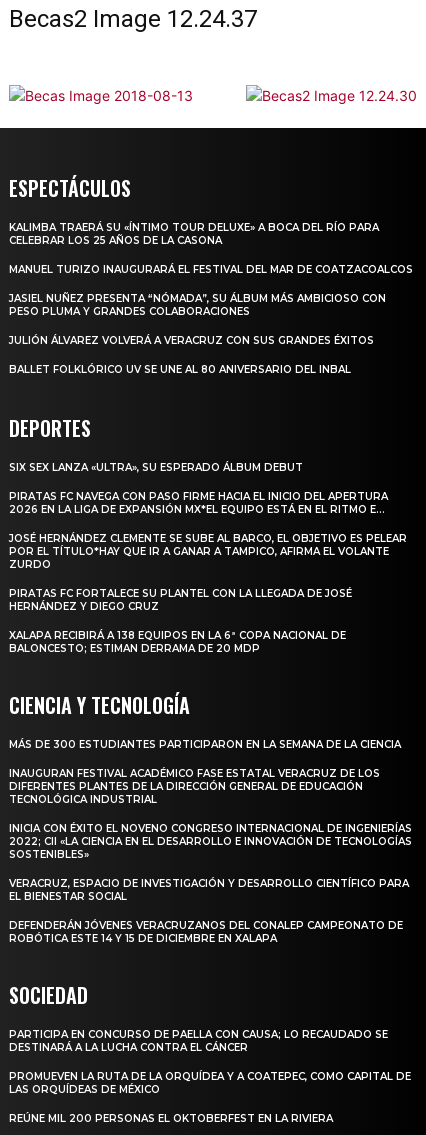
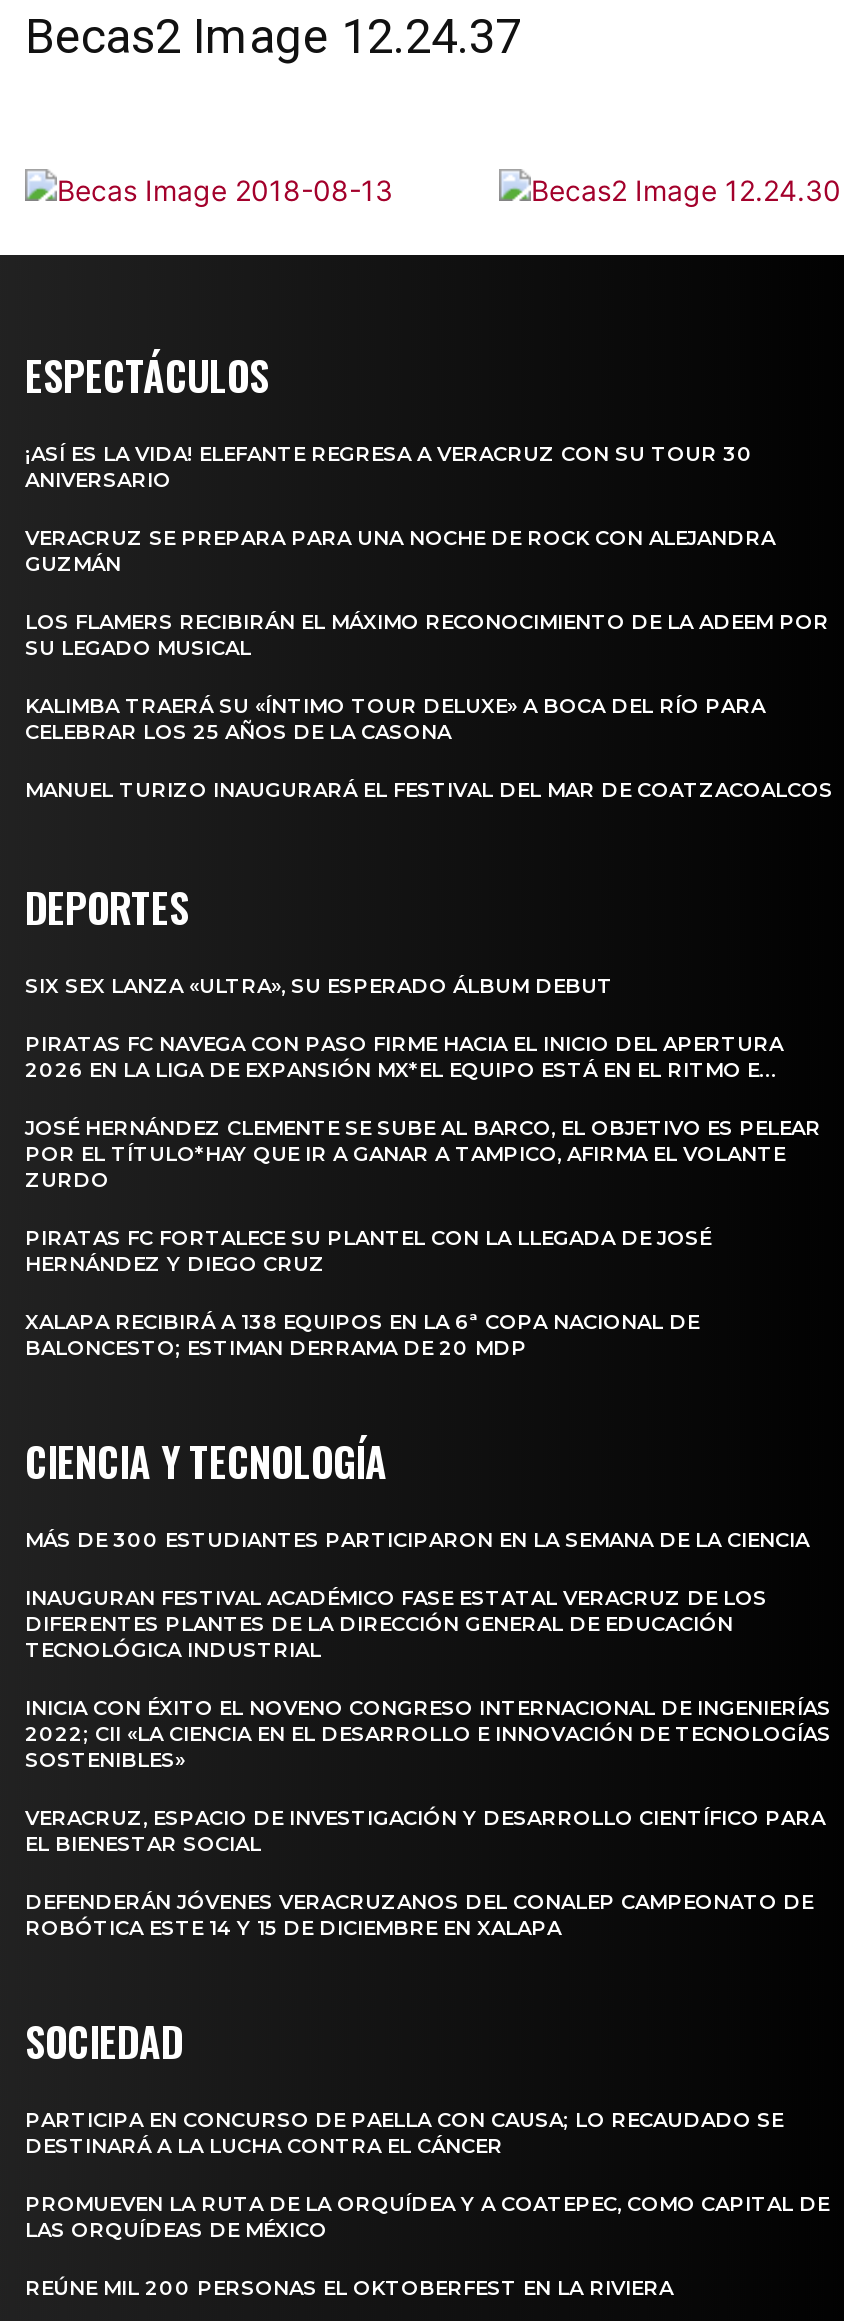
+ ¡ASÍ ES LA VIDA! ELEFANTE REGRESA A VERACRUZ CON SU TOUR 30
+ ANIVERSARIO
+ VERACRUZ SE PREPARA PARA UNA NOCHE DE ROCK CON ALEJANDRA
+ GUZMÁN
+ LOS FLAMERS RECIBIRÁN EL MÁXIMO RECONOCIMIENTO DE LA ADEEM POR
+ SU LEGADO MUSICAL

moved down: KALIMBA TRAERÁ SU «ÍNTIMO TOUR DELUXE» A BOCA DEL RÍO PARA | CELEBRAR LOS 25 AÑOS DE LA CASONA | MANUEL TURIZO INAUGURARÁ EL FESTIVAL DEL MAR DE COATZACOALCOS

- JASIEL NUÑEZ PRESENTA “NÓMADA”, SU ÁLBUM MÁS AMBICIOSO CON
- PESO PLUMA Y GRANDES COLABORACIONES
- JULIÓN ÁLVAREZ VOLVERÁ A VERACRUZ CON SUS GRANDES ÉXITOS
- BALLET FOLKLÓRICO UV SE UNE AL 80 ANIVERSARIO DEL INBAL
